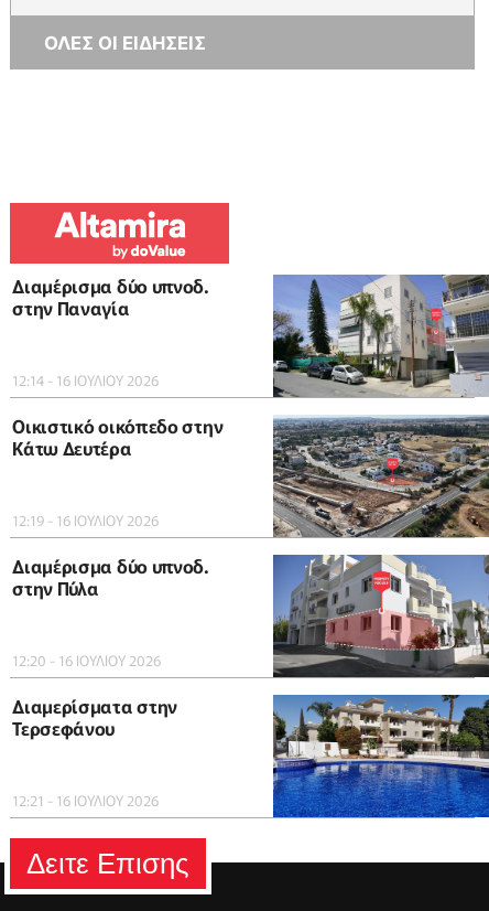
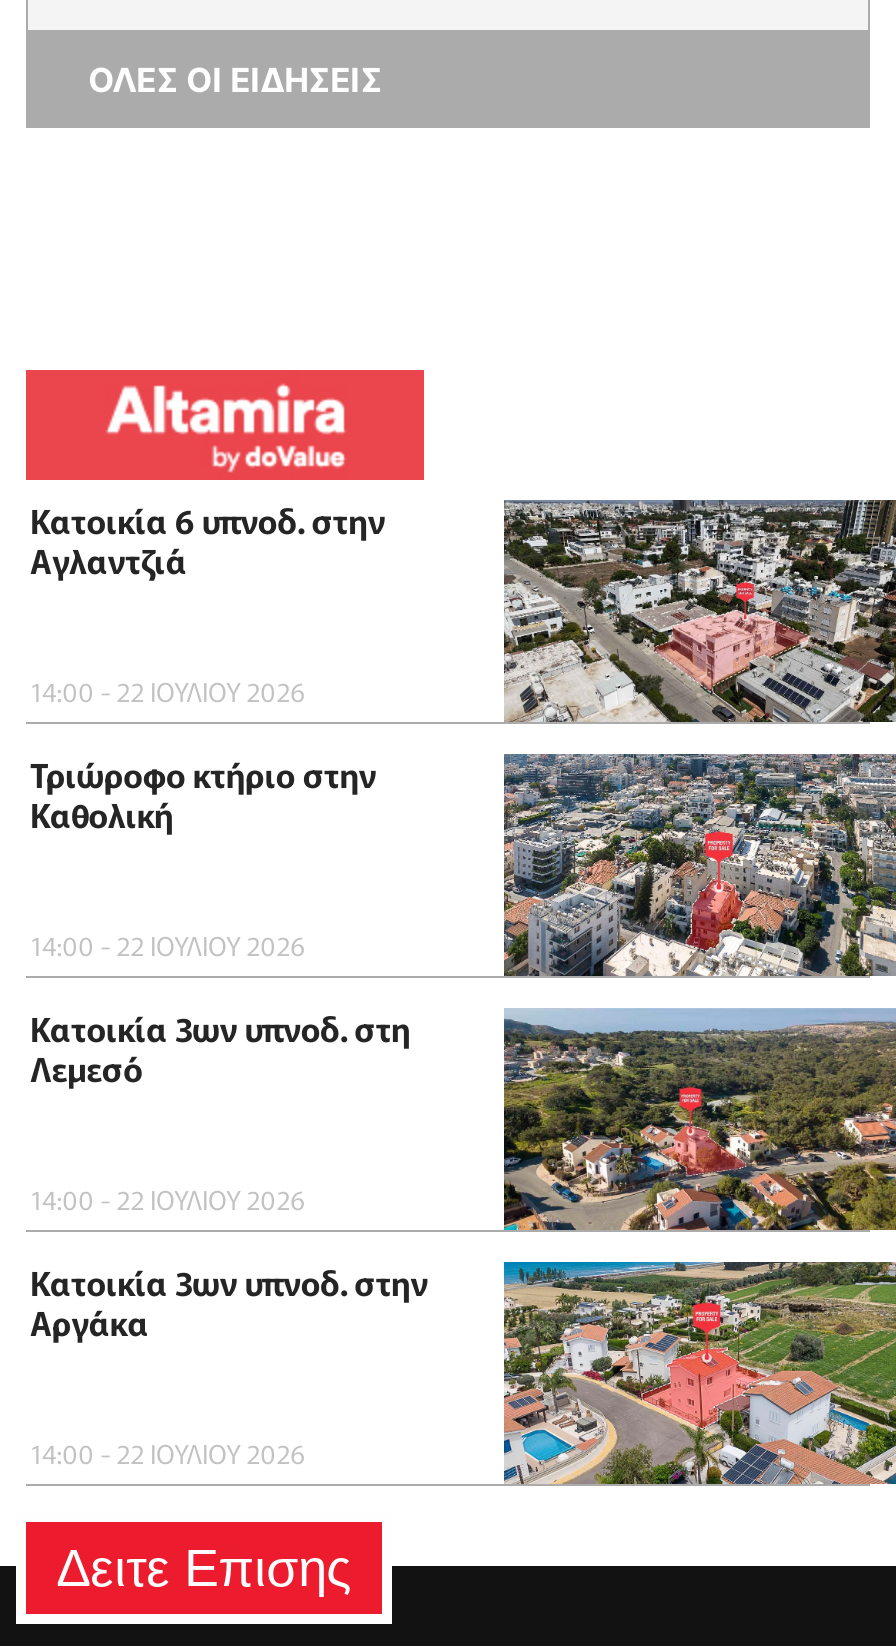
- Διαμέρισμα δύο υπνοδ.
- στην Παναγία
+ Κατοικία 6 υπνοδ. στην
+ Αγλαντζιά

- [image]
+ [image]

- 12:14 - 16 ΙΟΥΛΙΟΥ 2026
+ 14:00 - 22 ΙΟΥΛΙΟΥ 2026

- Οικιστικό οικόπεδο στην
- Κάτω Δευτέρα
+ Τριώροφο κτήριο στην
+ Καθολική

- [image]
+ [image]

- 12:19 - 16 ΙΟΥΛΙΟΥ 2026
+ 14:00 - 22 ΙΟΥΛΙΟΥ 2026

- Διαμέρισμα δύο υπνοδ.
- στην Πύλα
+ Κατοικία 3ων υπνοδ. στη
+ Λεμεσό

- [image]
+ [image]

- 12:20 - 16 ΙΟΥΛΙΟΥ 2026
+ 14:00 - 22 ΙΟΥΛΙΟΥ 2026

- Διαμερίσματα στην
- Τερσεφάνου
+ Κατοικία 3ων υπνοδ. στην
+ Αργάκα

- [image]
+ [image]

- 12:21 - 16 ΙΟΥΛΙΟΥ 2026
+ 14:00 - 22 ΙΟΥΛΙΟΥ 2026
